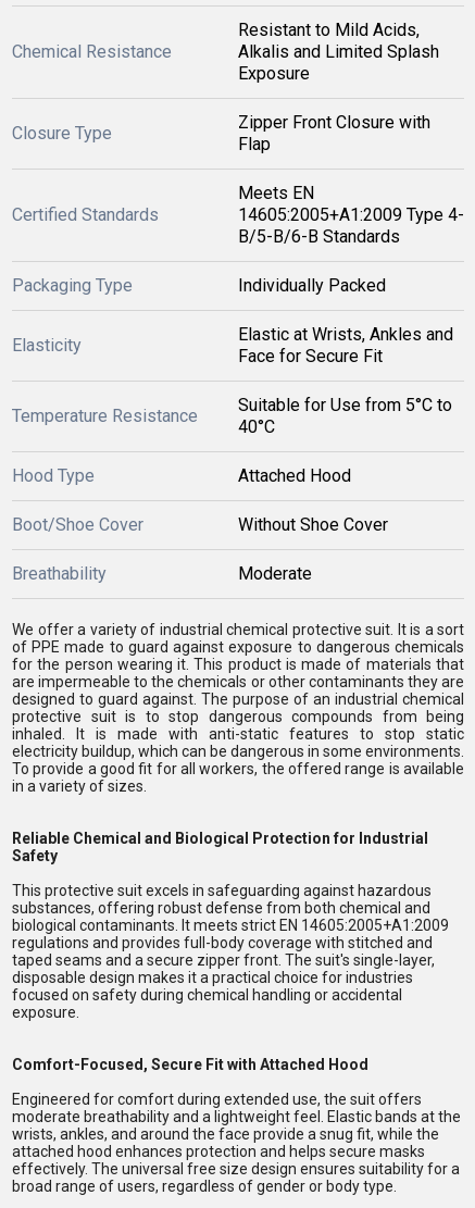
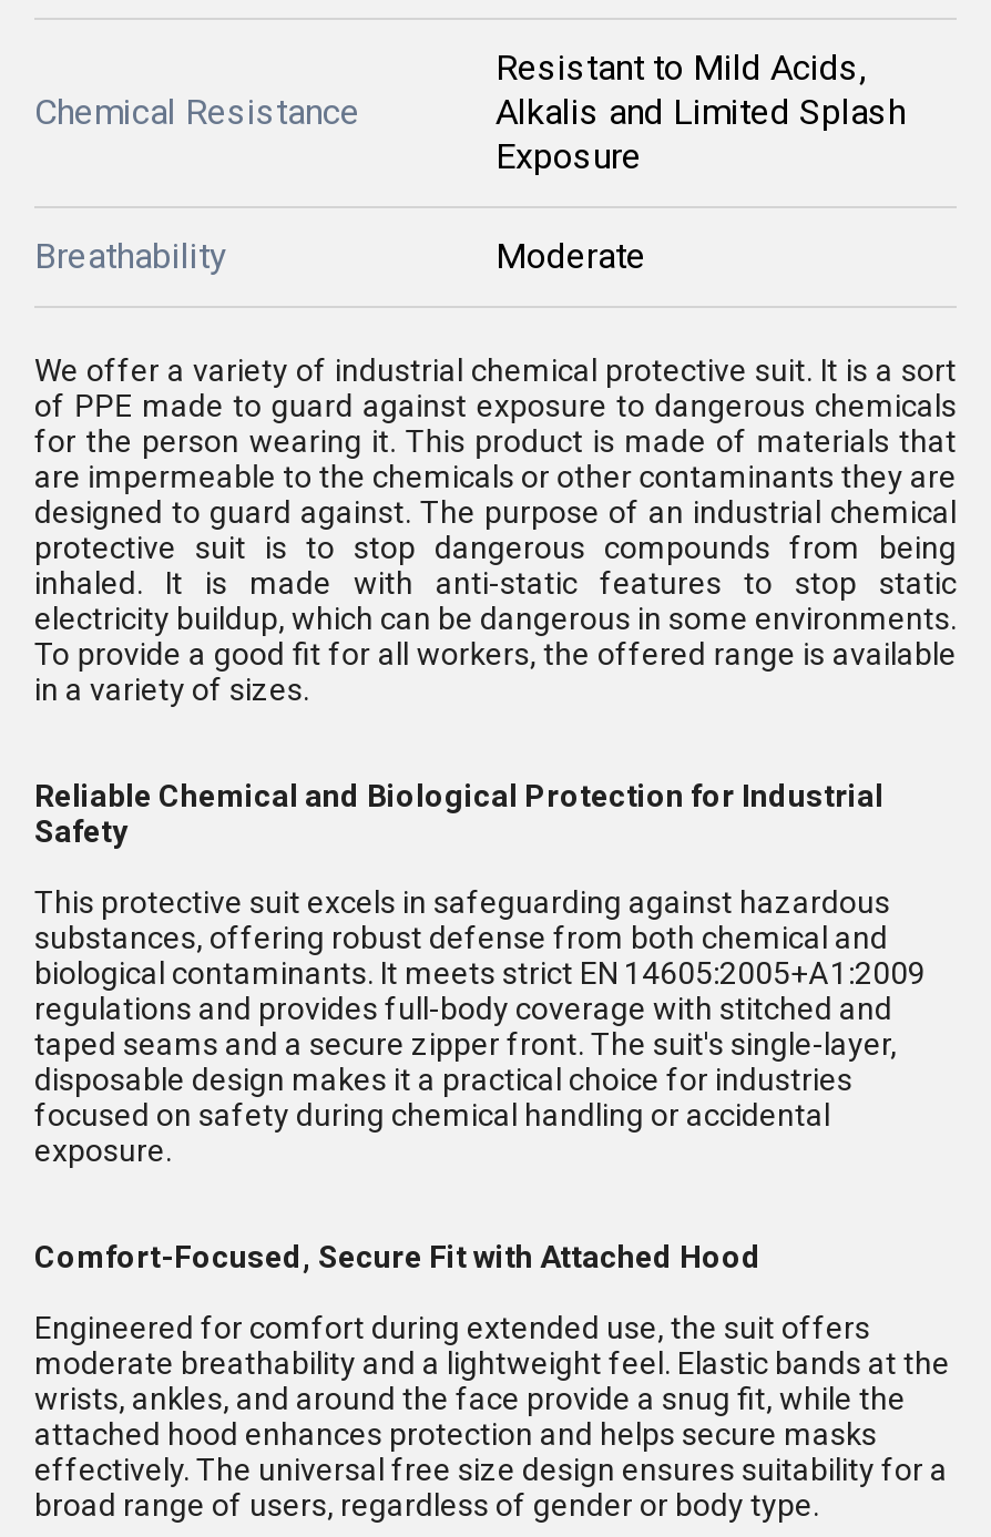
- Zipper Front Closure with
- Flap
- Certified Standards

- Closure Type

- Meets EN
- 14605:2005+A1:2009 Type 4-
- B/5-B/6-B Standards
- Packaging Type
- Individually Packed
- Elasticity

- Elastic at Wrists, Ankles and
- Face for Secure Fit
- Temperature Resistance

- Suitable for Use from 5°C to
- 40°C
- Hood Type
- Attached Hood
- Boot/Shoe Cover
- Without Shoe Cover
